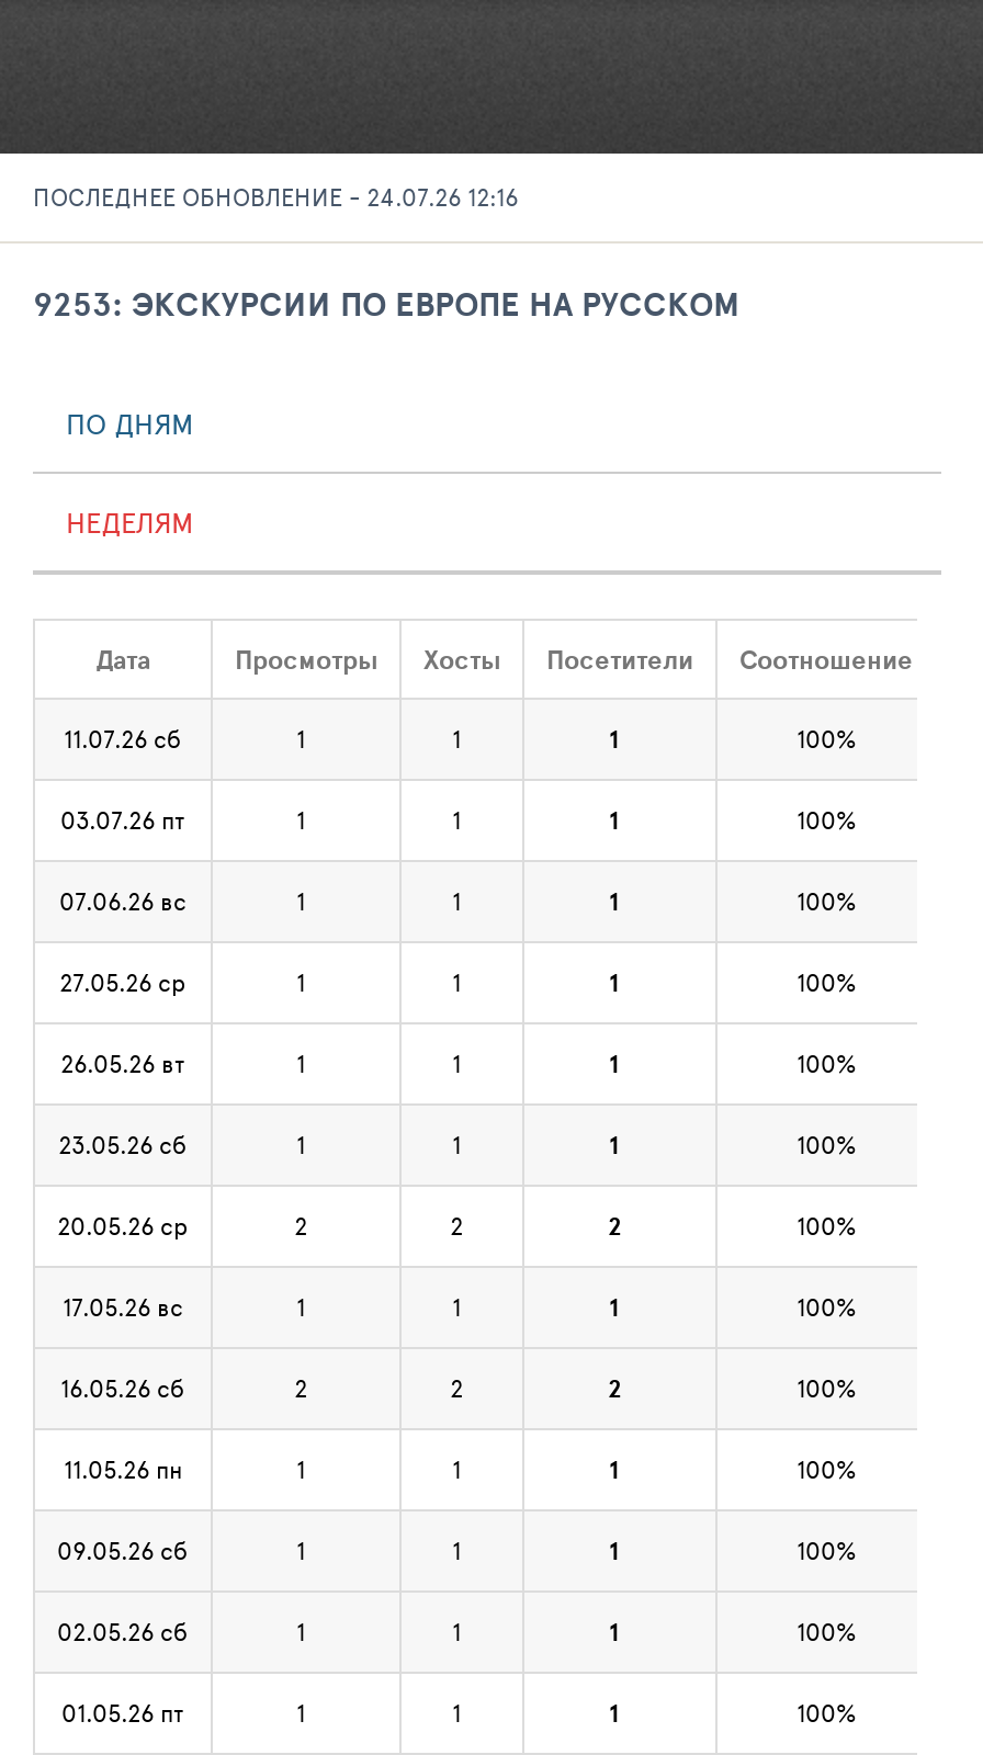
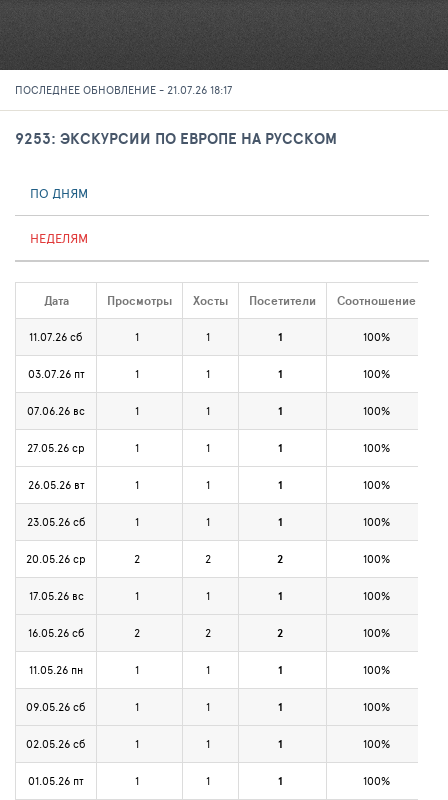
- ПОСЛЕДНЕЕ ОБНОВЛЕНИЕ - 24.07.26 12:16
+ ПОСЛЕДНЕЕ ОБНОВЛЕНИЕ - 21.07.26 18:17
